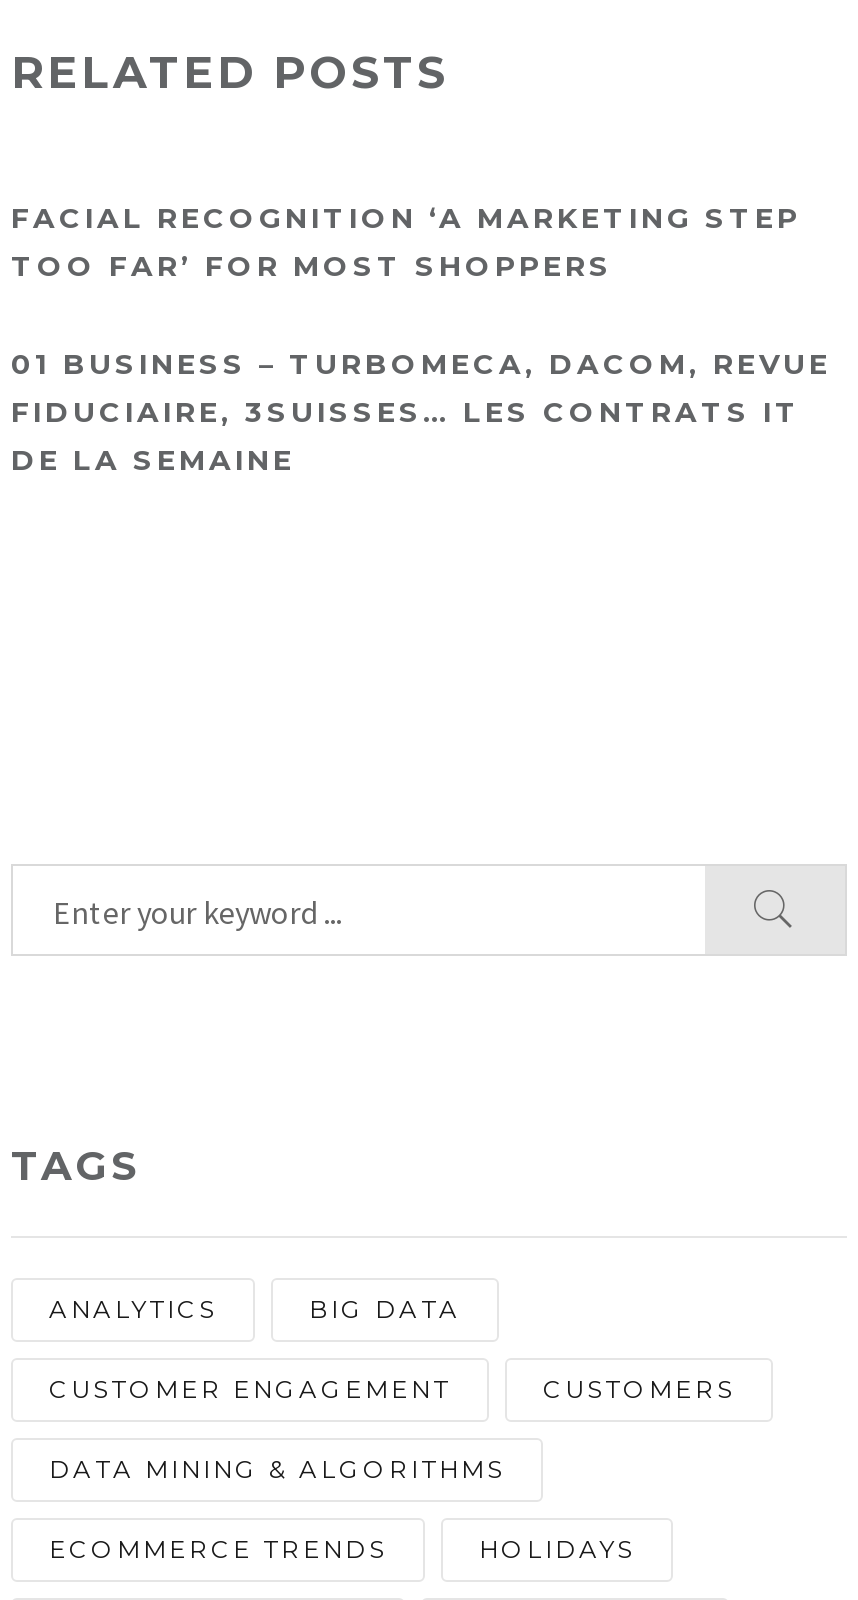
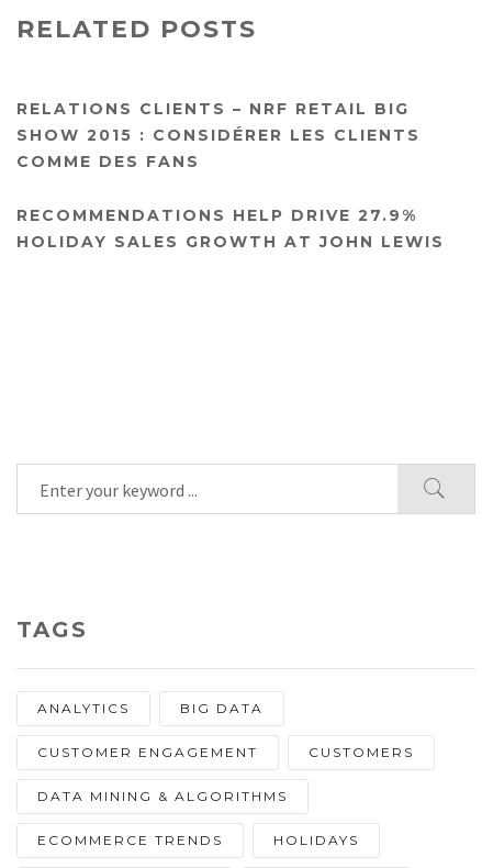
- FACIAL RECOGNITION ‘A MARKETING STEP
- TOO FAR’ FOR MOST SHOPPERS
+ RELATIONS CLIENTS – NRF RETAIL BIG
+ SHOW 2015 : CONSIDÉRER LES CLIENTS
+ COMME DES FANS

- 01 BUSINESS – TURBOMECA, DACOM, REVUE
- FIDUCIAIRE, 3SUISSES… LES CONTRATS IT
- DE LA SEMAINE
+ RECOMMENDATIONS HELP DRIVE 27.9%
+ HOLIDAY SALES GROWTH AT JOHN LEWIS
